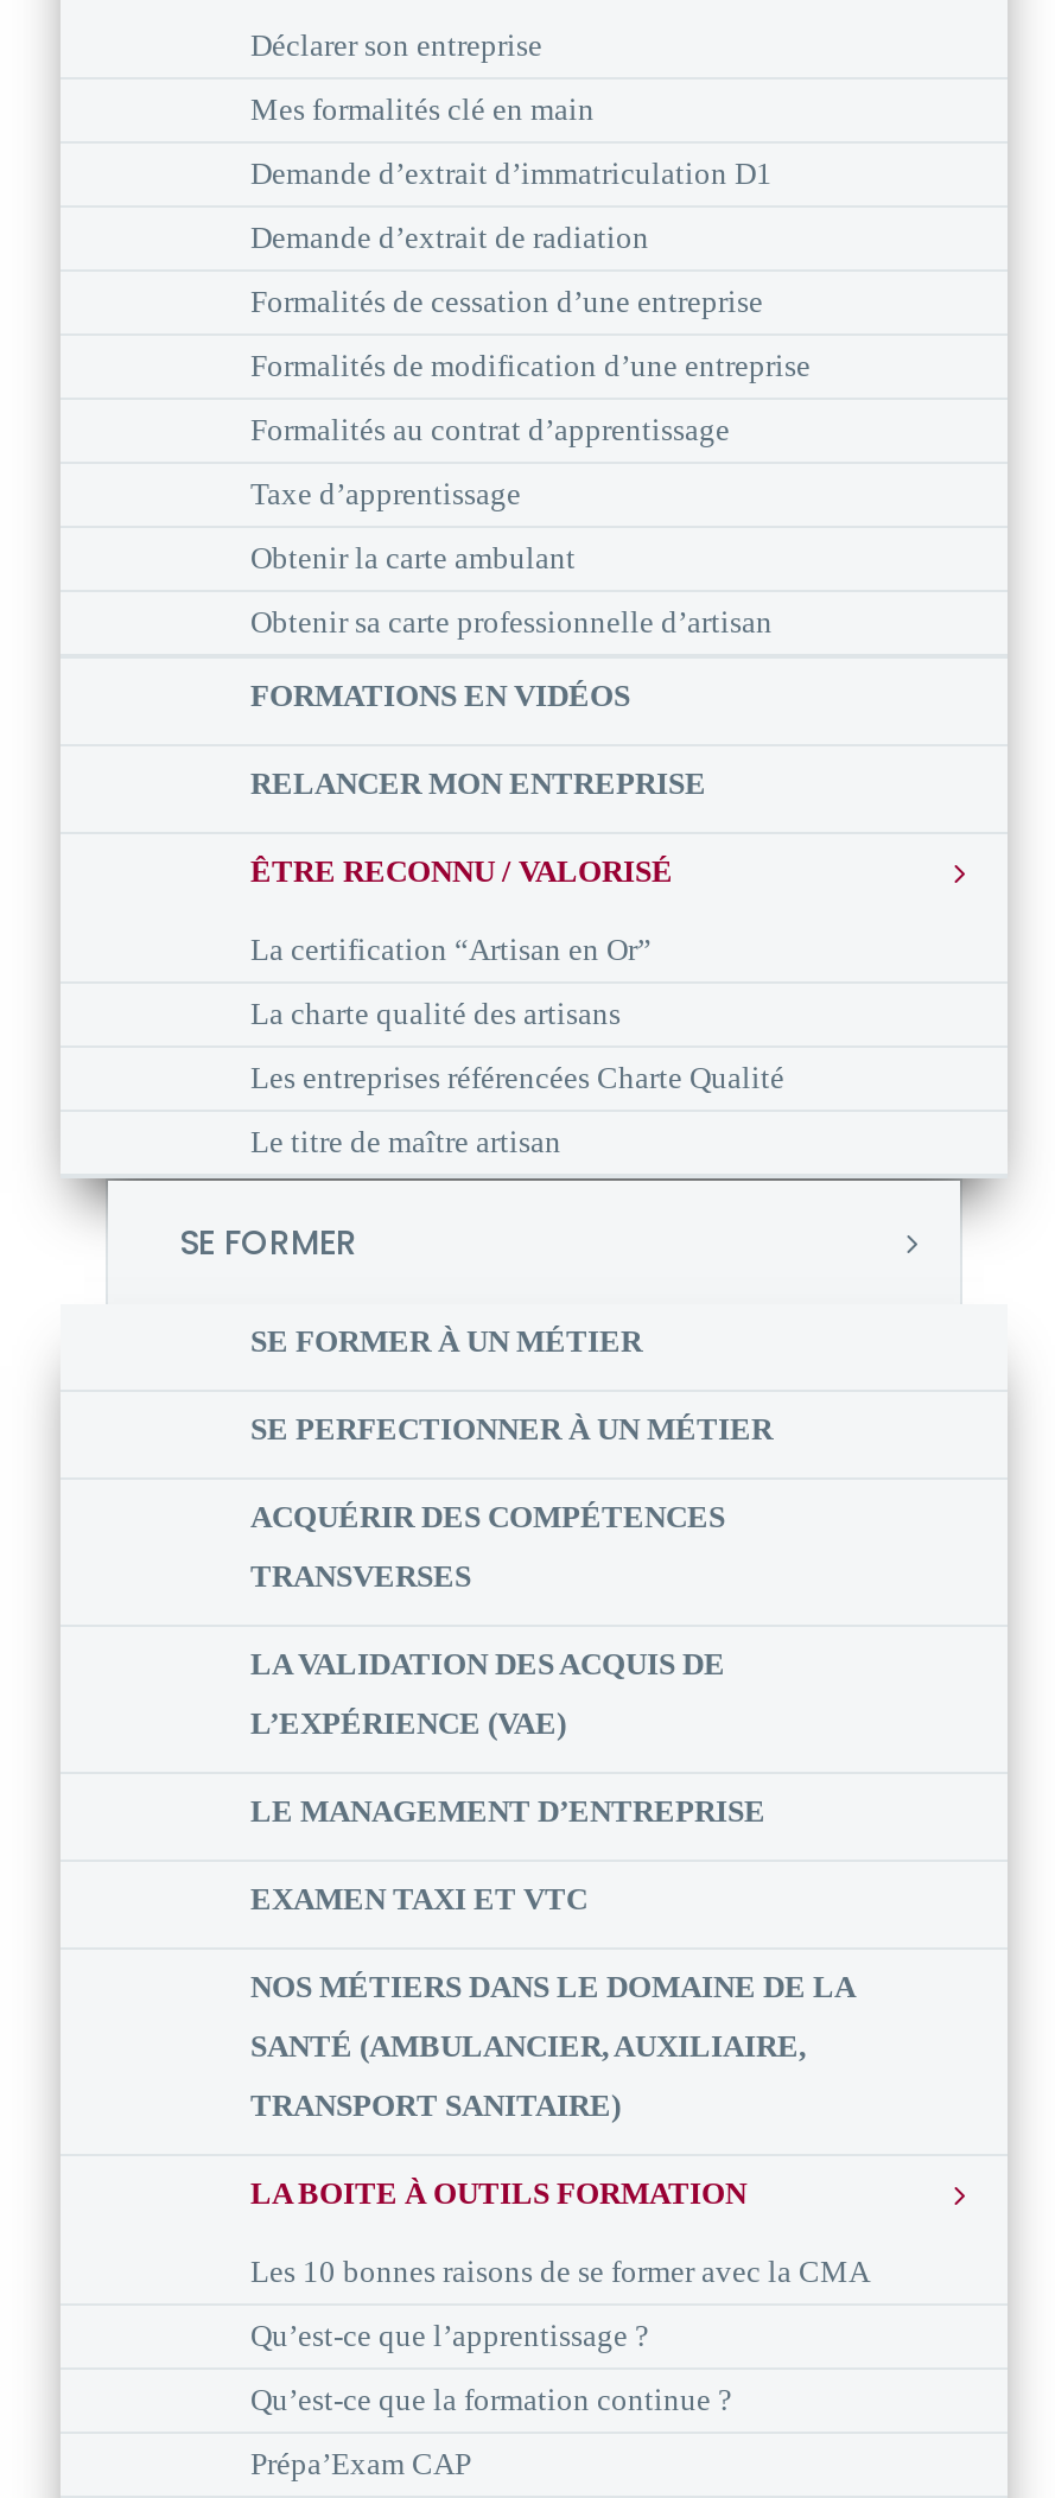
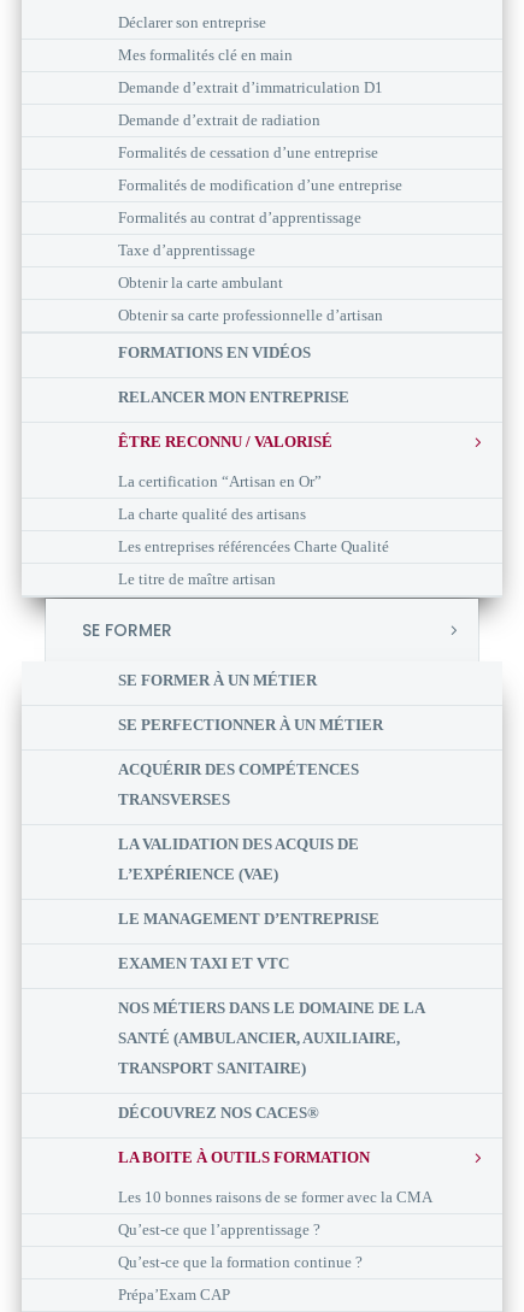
+ DÉCOUVREZ NOS CACES®
